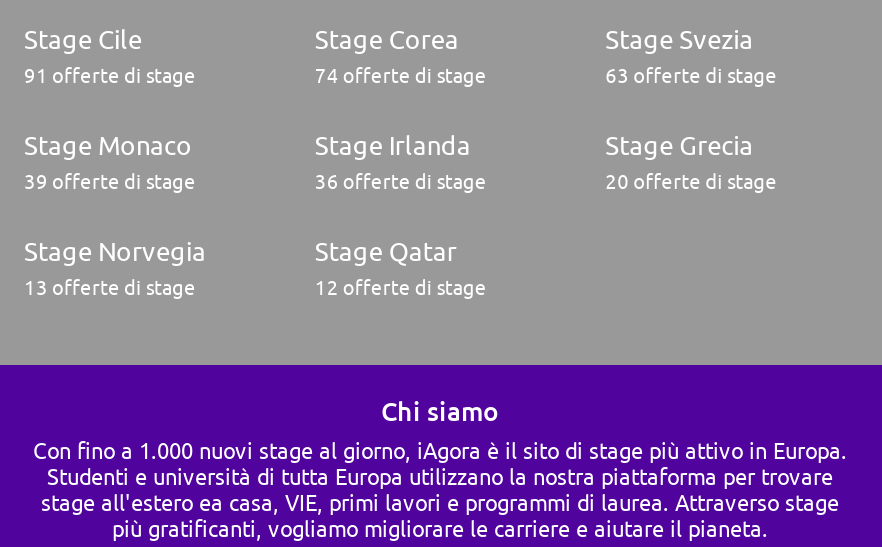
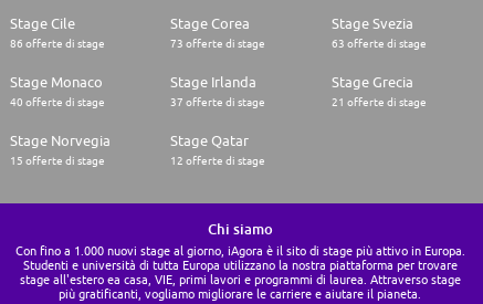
- 91 offerte di stage
+ 86 offerte di stage

- 74 offerte di stage
+ 73 offerte di stage

- 39 offerte di stage
+ 40 offerte di stage

- 36 offerte di stage
+ 37 offerte di stage

- 20 offerte di stage
+ 21 offerte di stage

- 13 offerte di stage
+ 15 offerte di stage
